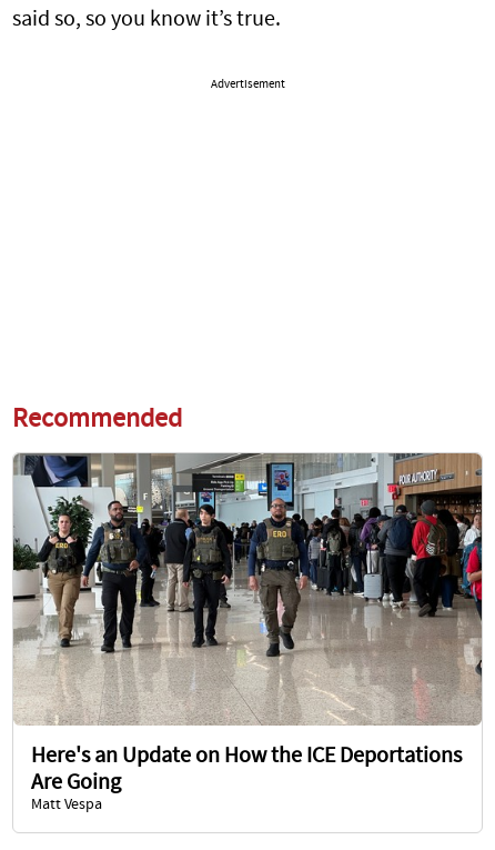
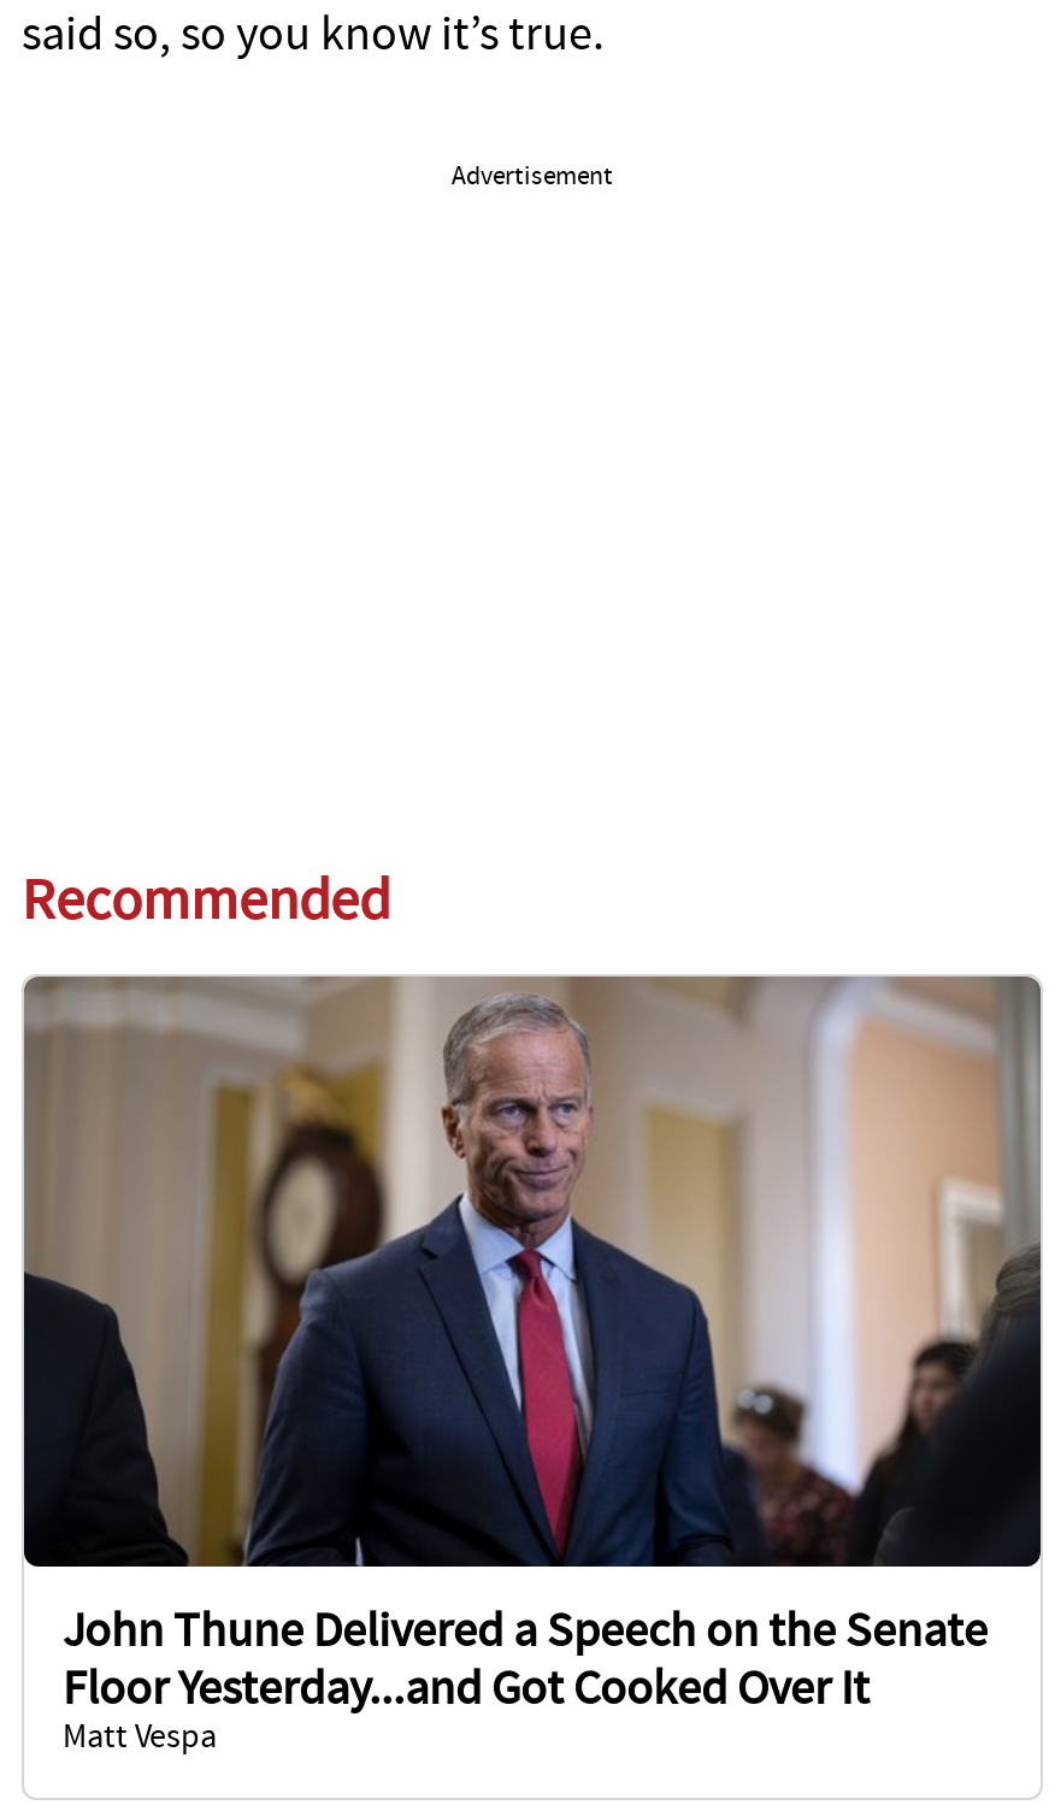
- [image]
- Here's an Update on How the ICE Deportations
- Are Going
+ [image]
+ John Thune Delivered a Speech on the Senate
+ Floor Yesterday...and Got Cooked Over It
